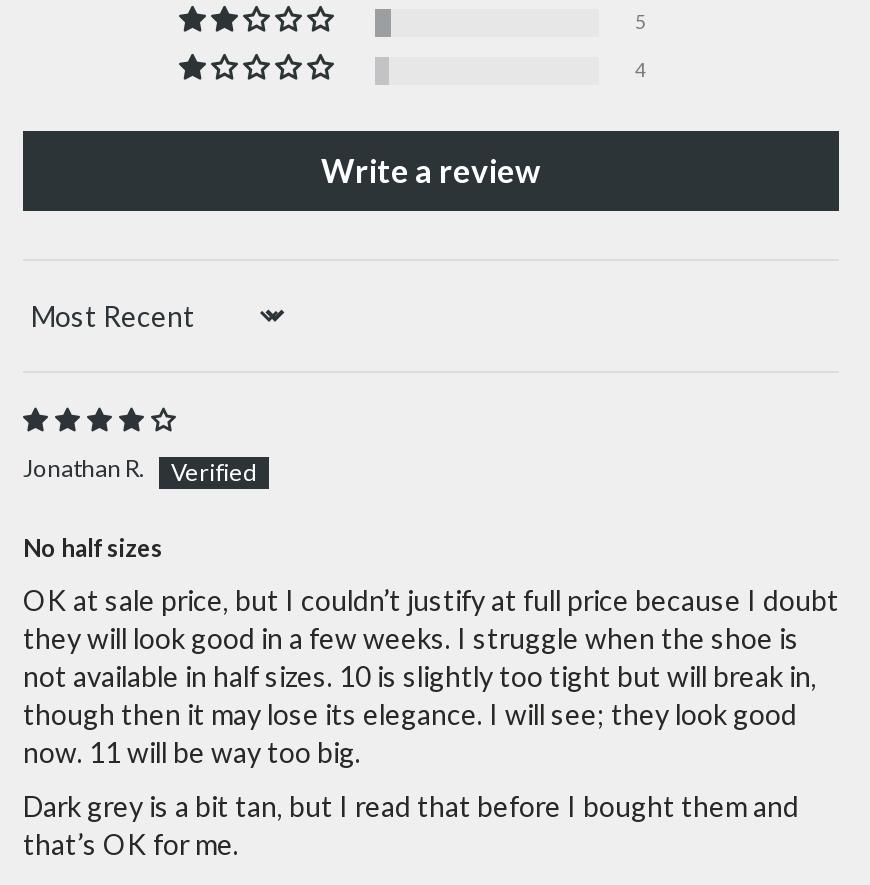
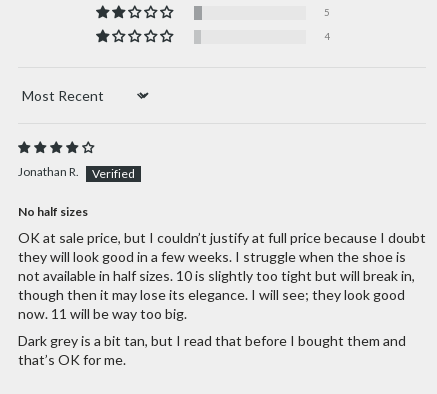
- Write a review
